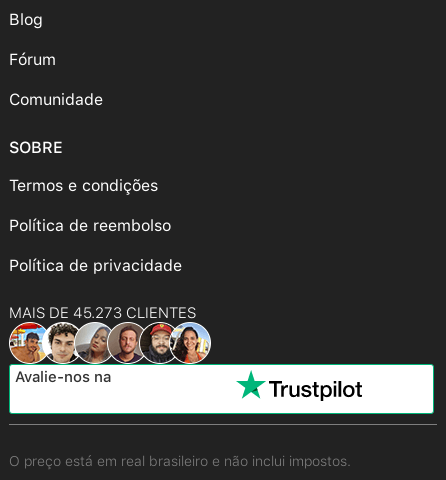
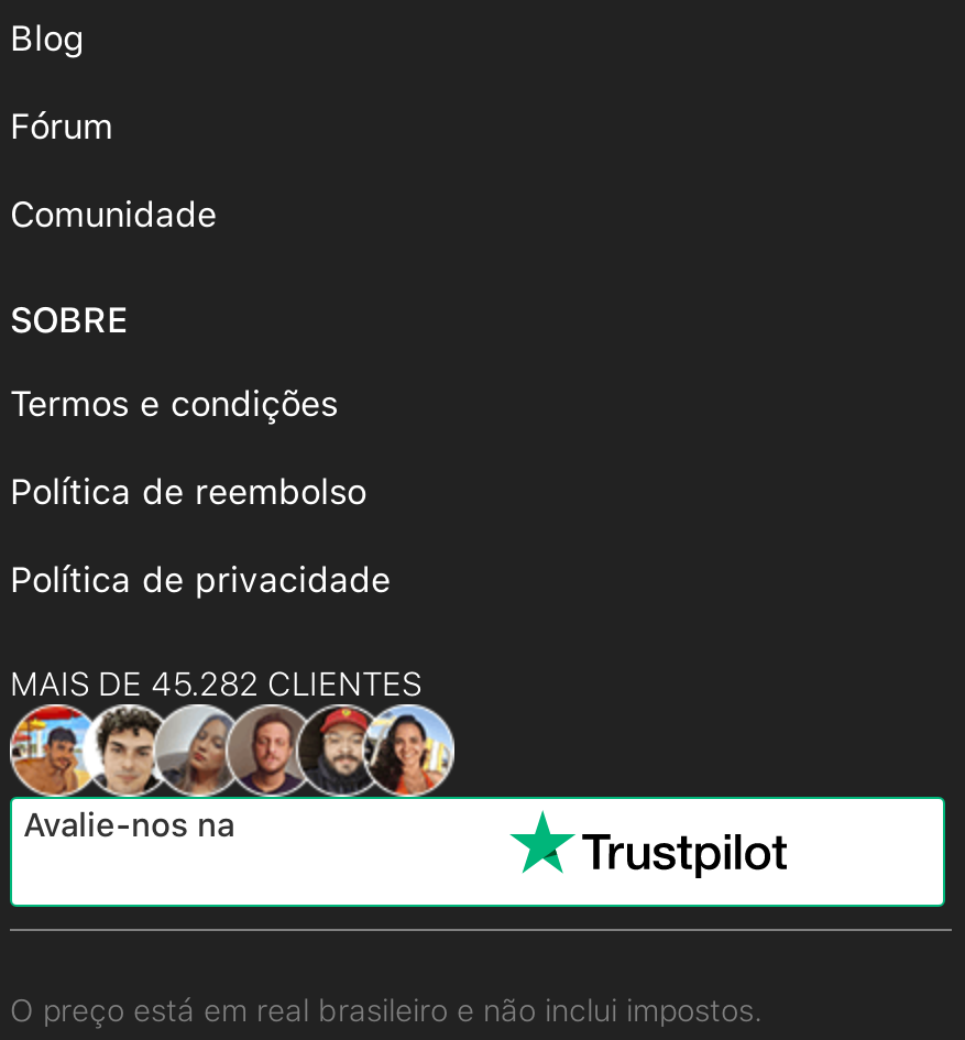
- MAIS DE 45.273 CLIENTES
+ MAIS DE 45.282 CLIENTES
